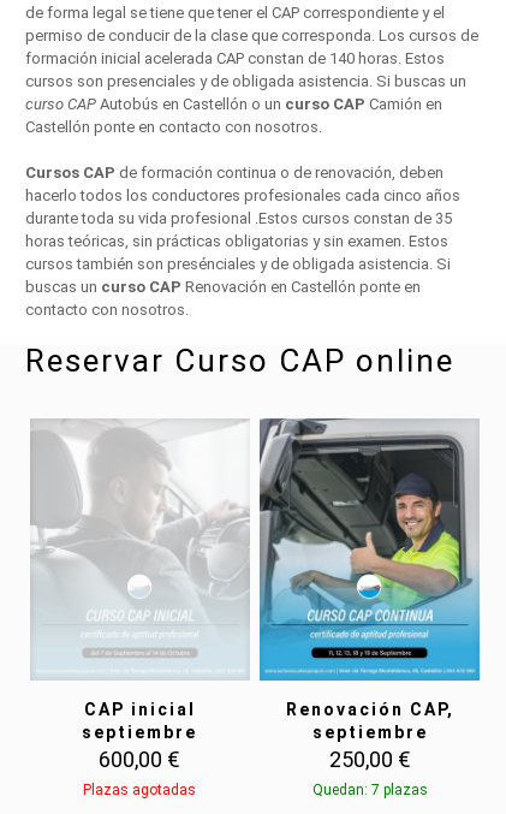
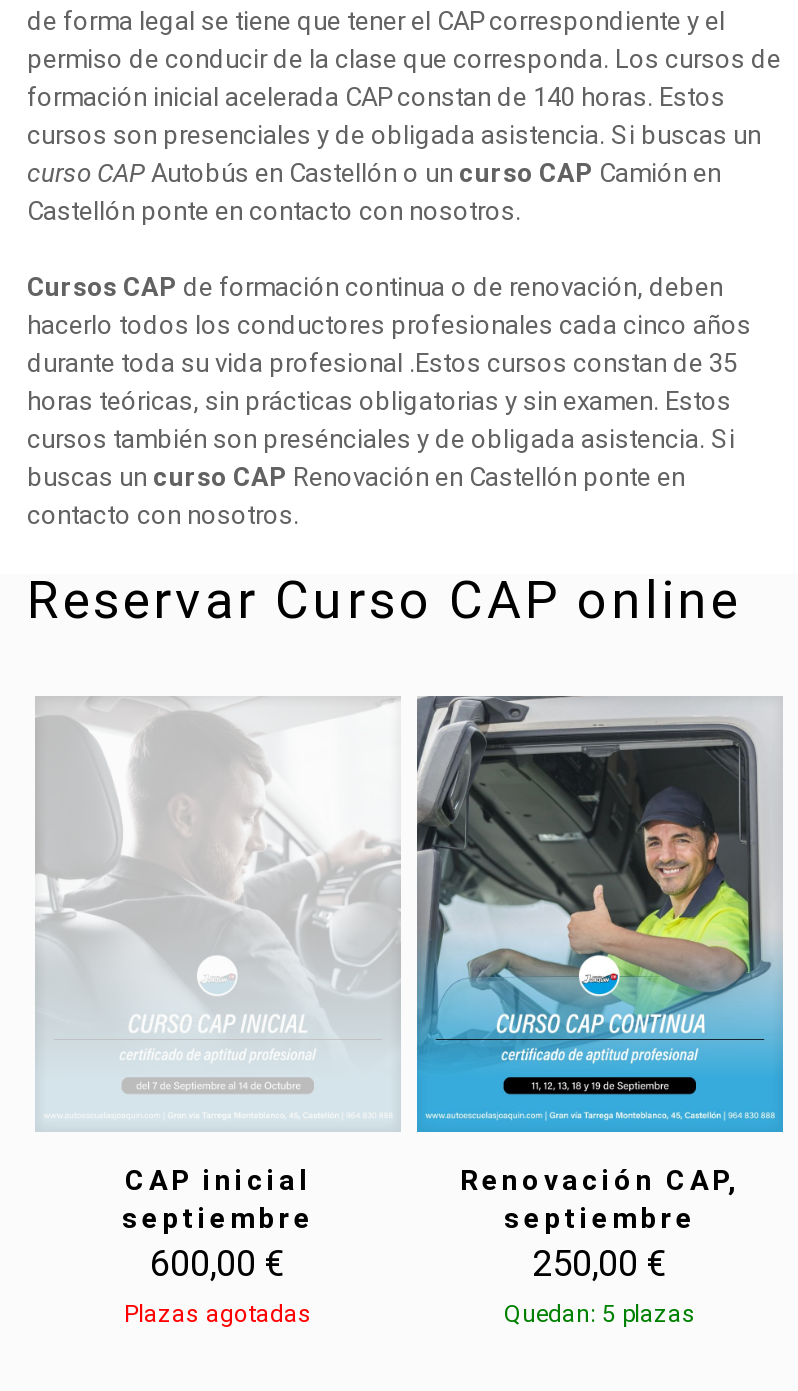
- Quedan: 7 plazas
+ Quedan: 5 plazas
